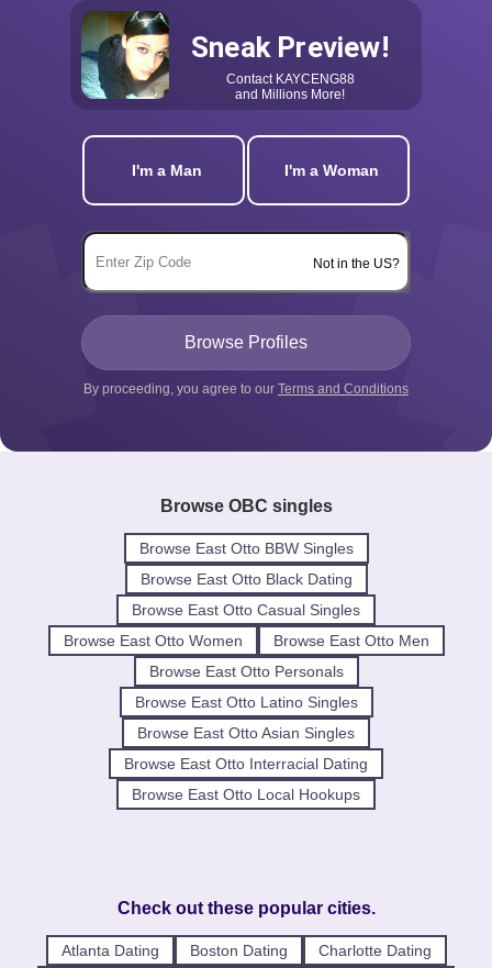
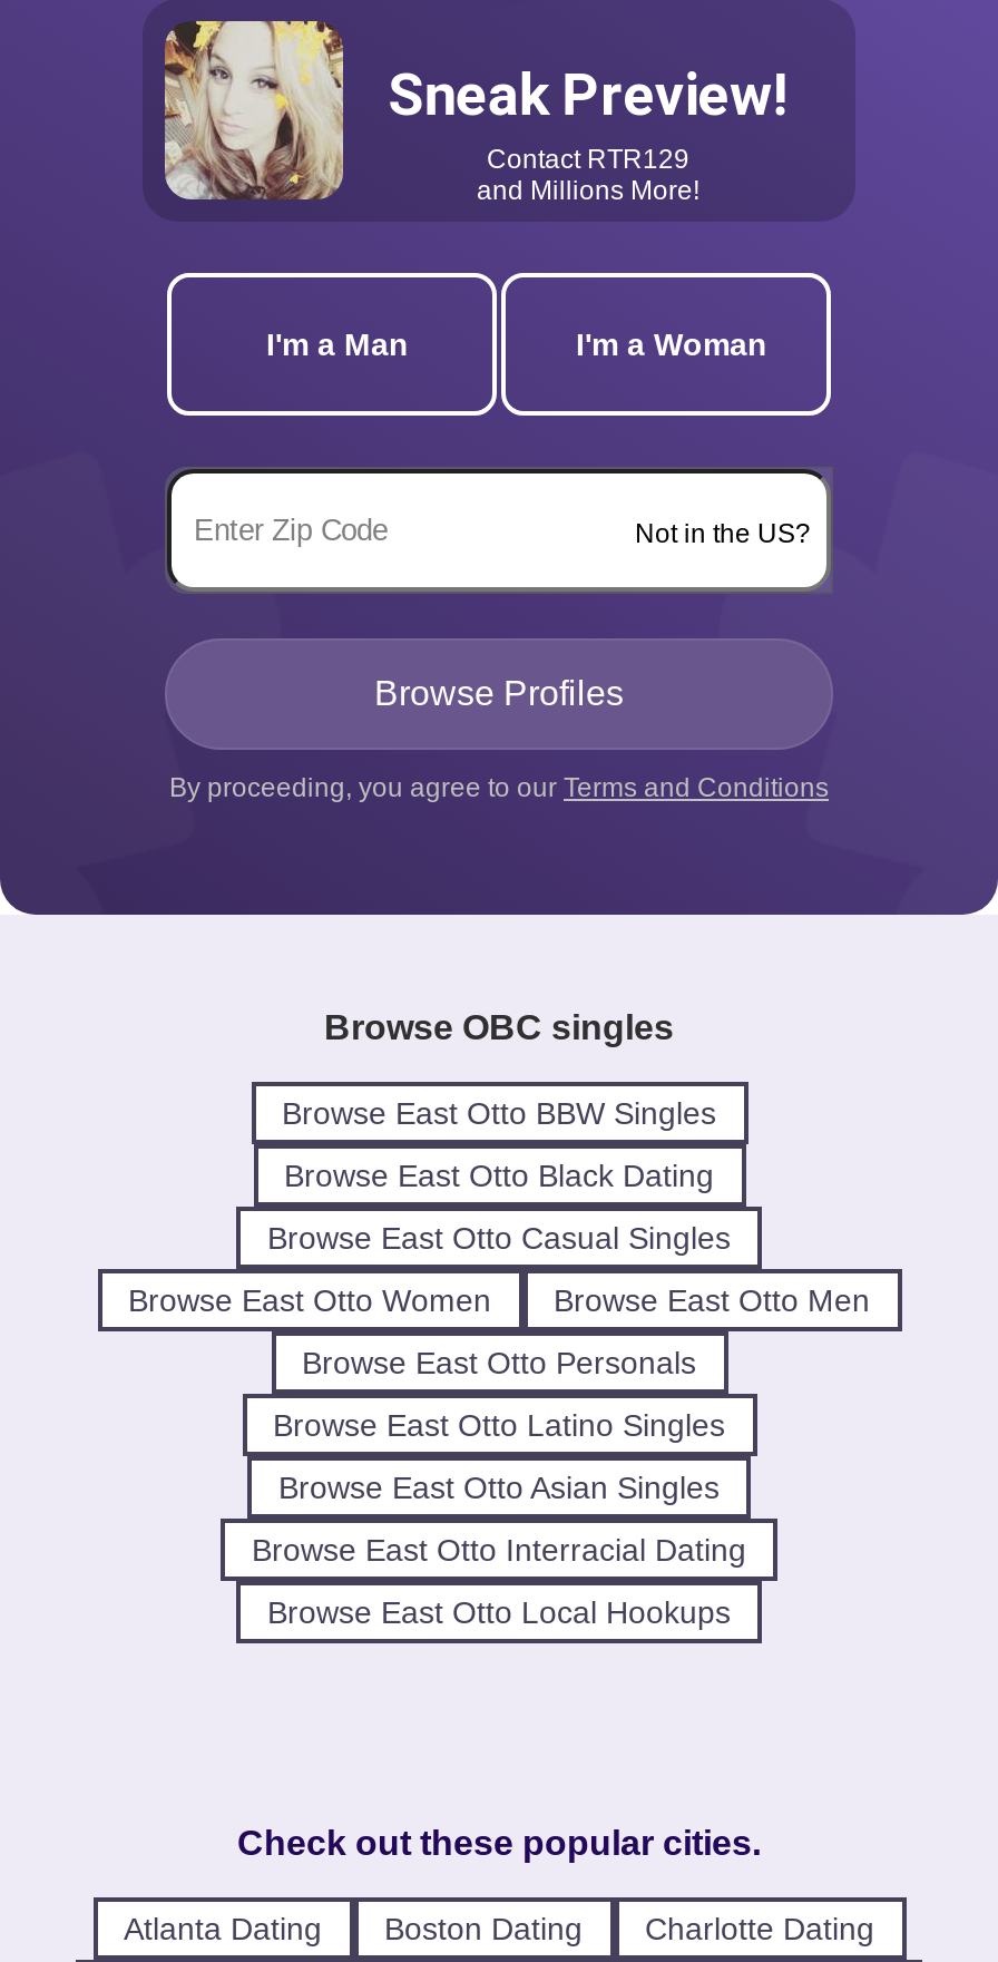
- [image]
+ [image]

- Contact KAYCENG88
+ Contact RTR129
